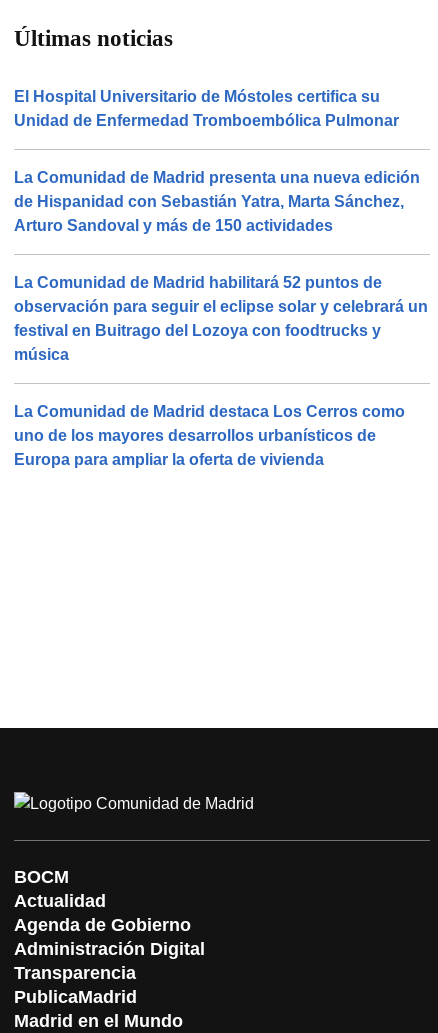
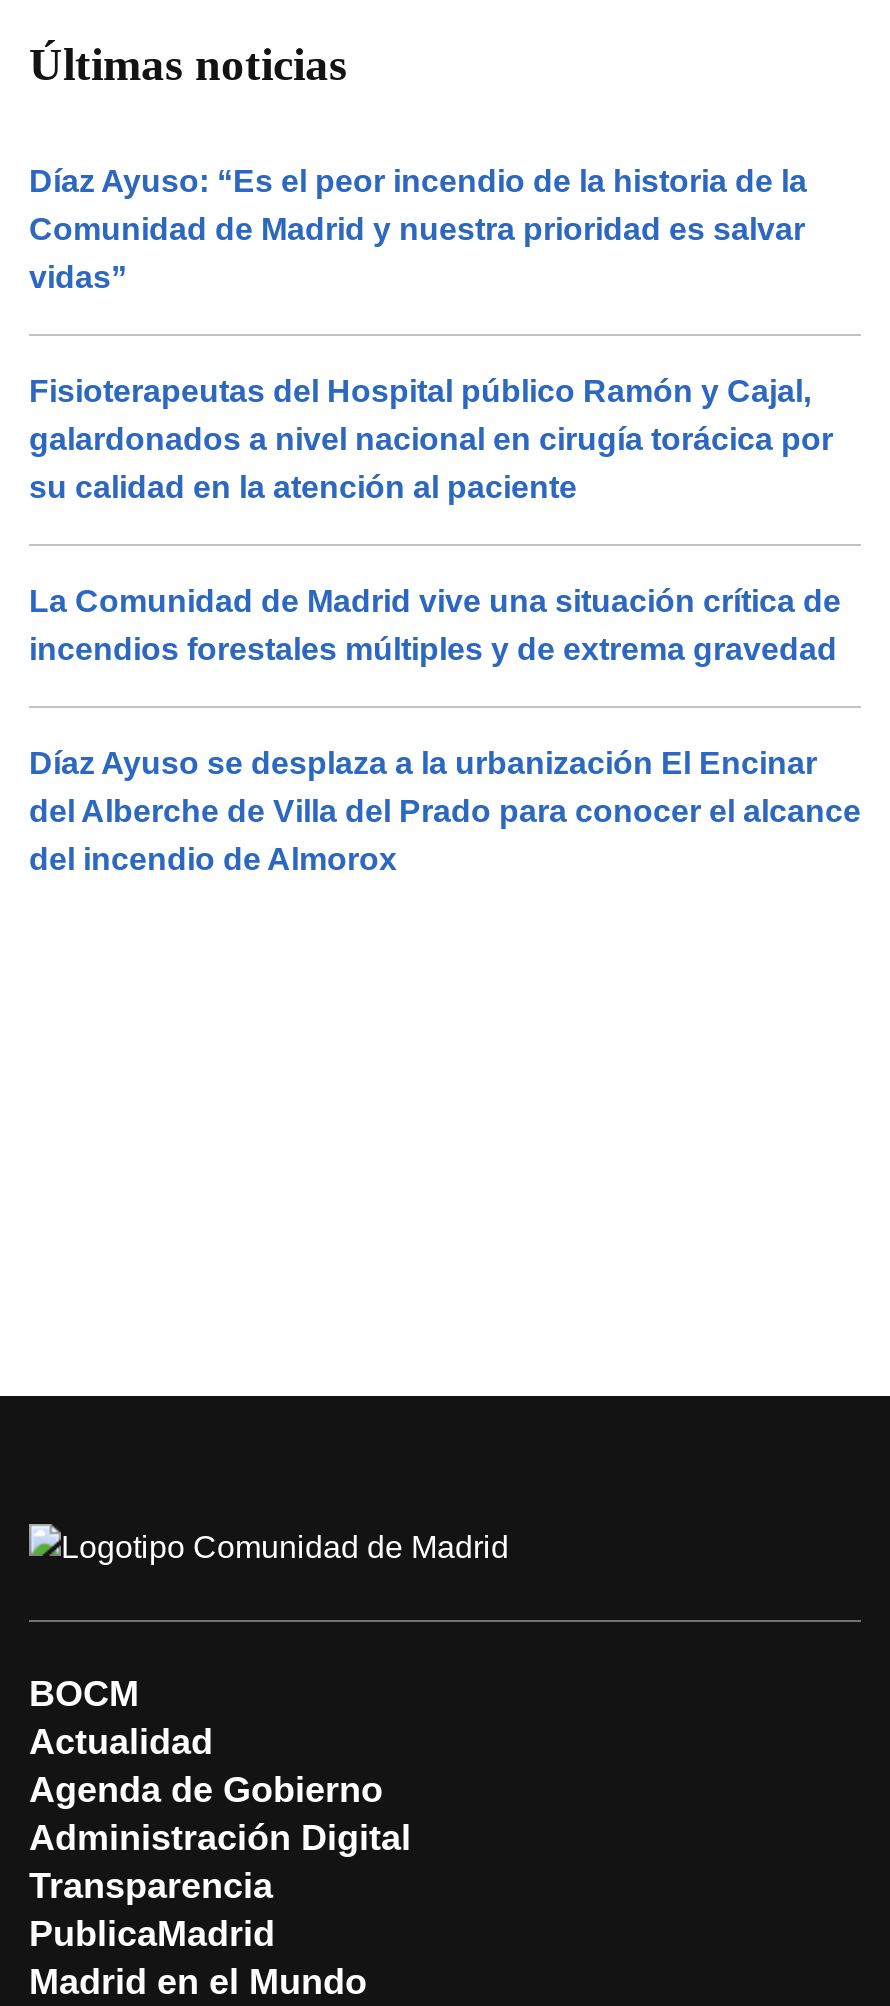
- El Hospital Universitario de Móstoles certifica su
- Unidad de Enfermedad Tromboembólica Pulmonar
+ Díaz Ayuso: “Es el peor incendio de la historia de la
+ Comunidad de Madrid y nuestra prioridad es salvar
+ vidas”

- La Comunidad de Madrid presenta una nueva edición
- de Hispanidad con Sebastián Yatra, Marta Sánchez,
- Arturo Sandoval y más de 150 actividades
+ Fisioterapeutas del Hospital público Ramón y Cajal,
+ galardonados a nivel nacional en cirugía torácica por
+ su calidad en la atención al paciente

- La Comunidad de Madrid habilitará 52 puntos de
- observación para seguir el eclipse solar y celebrará un
- festival en Buitrago del Lozoya con foodtrucks y
- música
+ La Comunidad de Madrid vive una situación crítica de
+ incendios forestales múltiples y de extrema gravedad

- La Comunidad de Madrid destaca Los Cerros como
- uno de los mayores desarrollos urbanísticos de
- Europa para ampliar la oferta de vivienda
+ Díaz Ayuso se desplaza a la urbanización El Encinar
+ del Alberche de Villa del Prado para conocer el alcance
+ del incendio de Almorox
